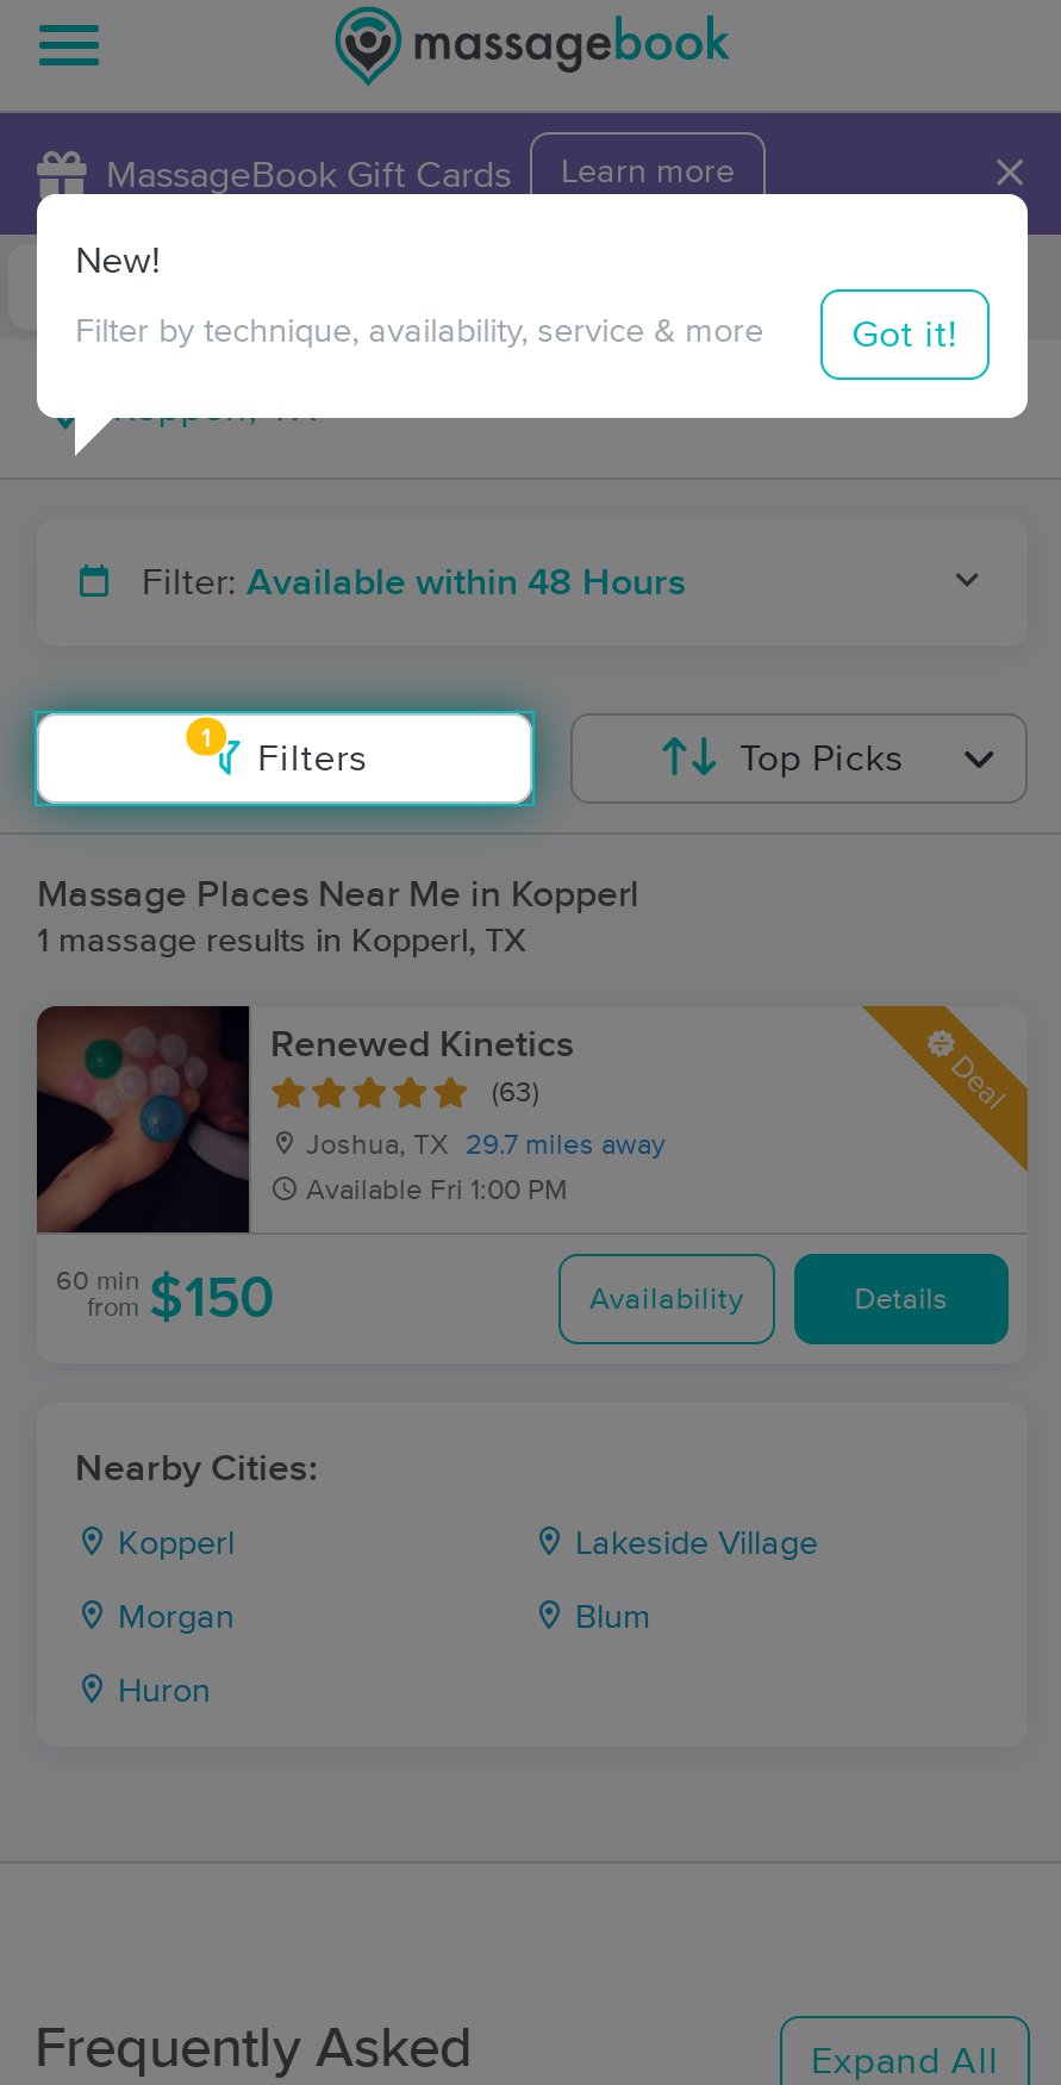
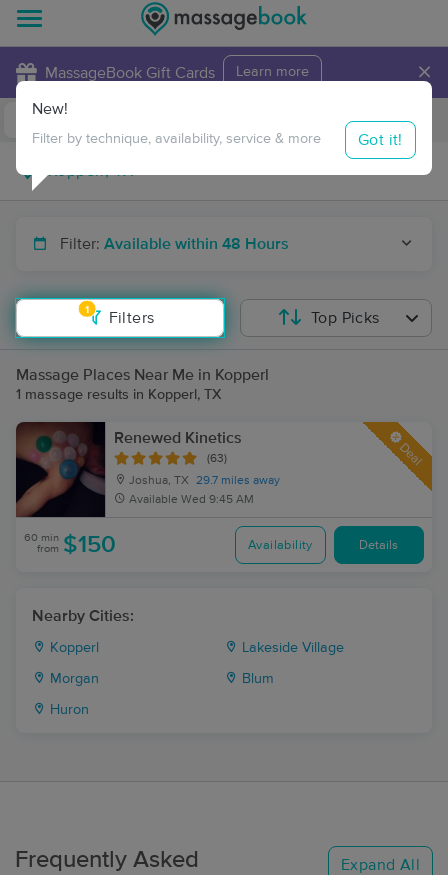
- Available Fri 1:00 PM
+ Available Wed 9:45 AM
